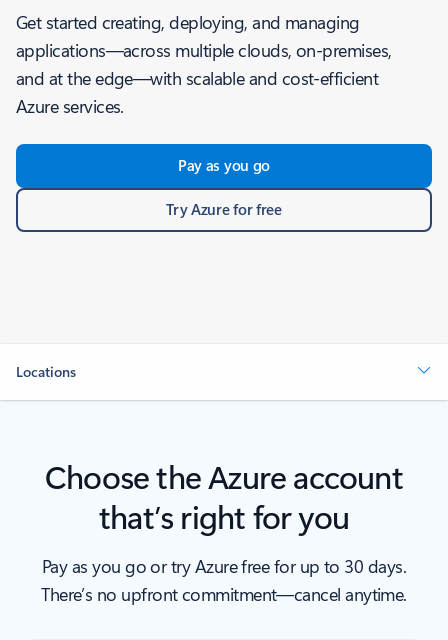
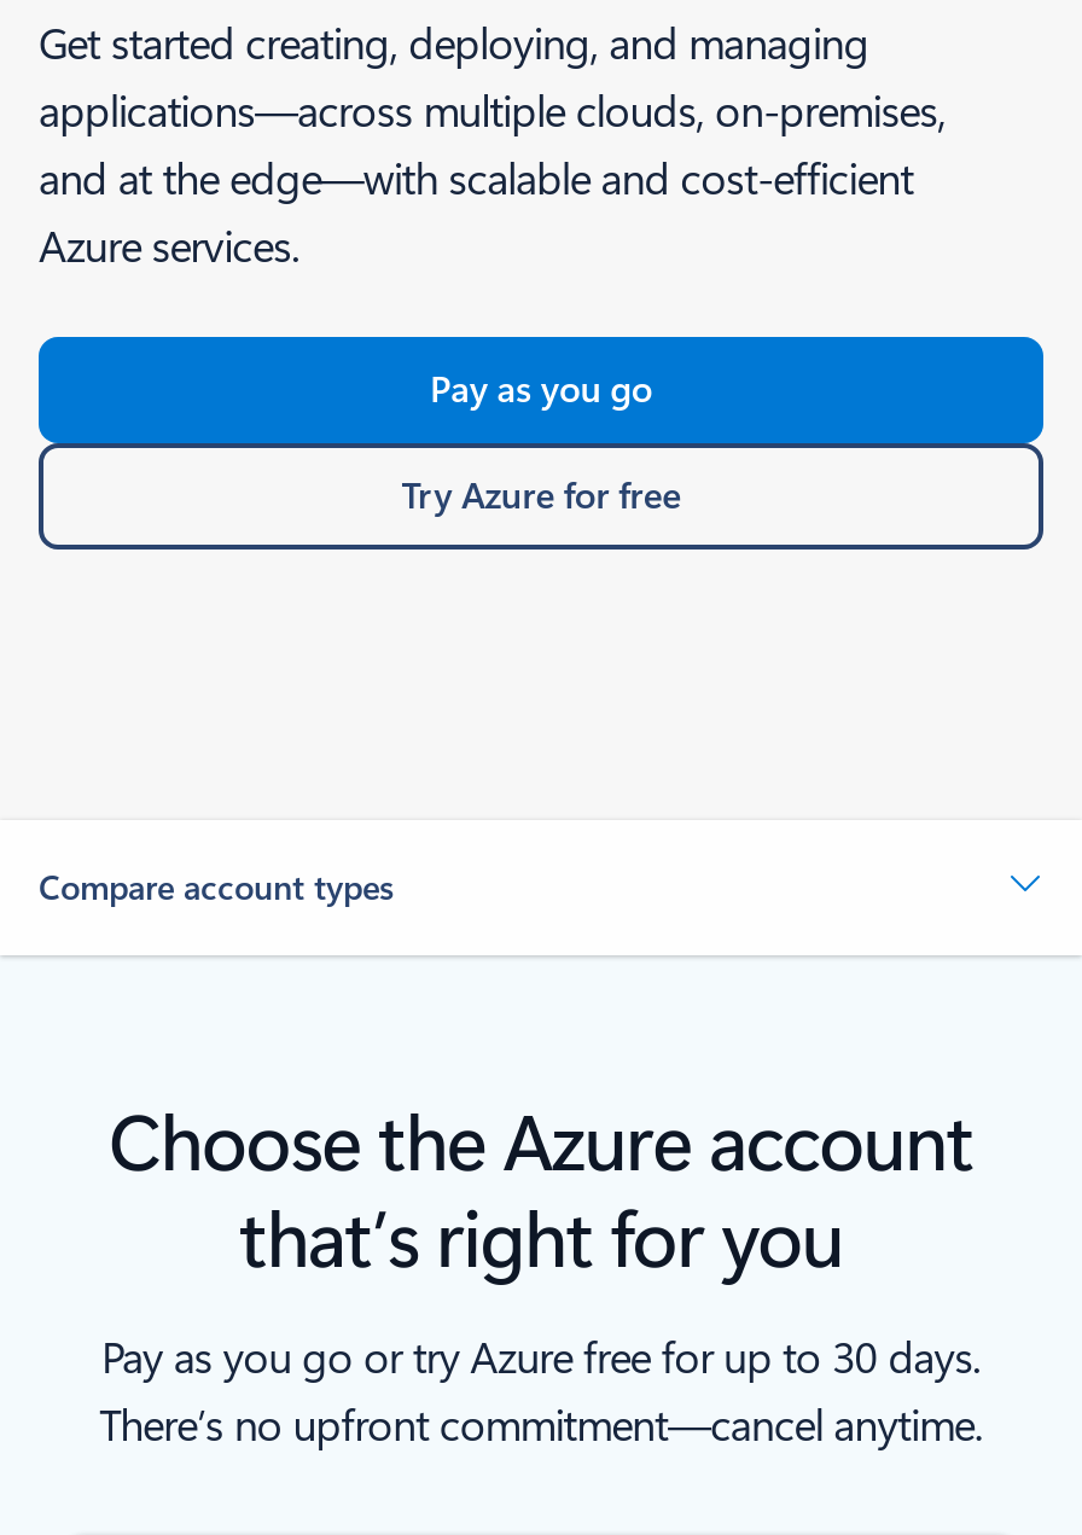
- Locations
+ Compare account types
